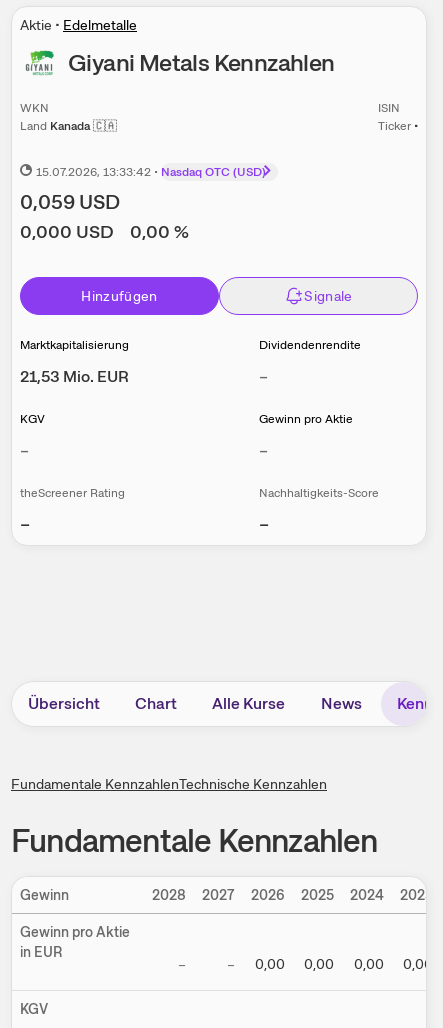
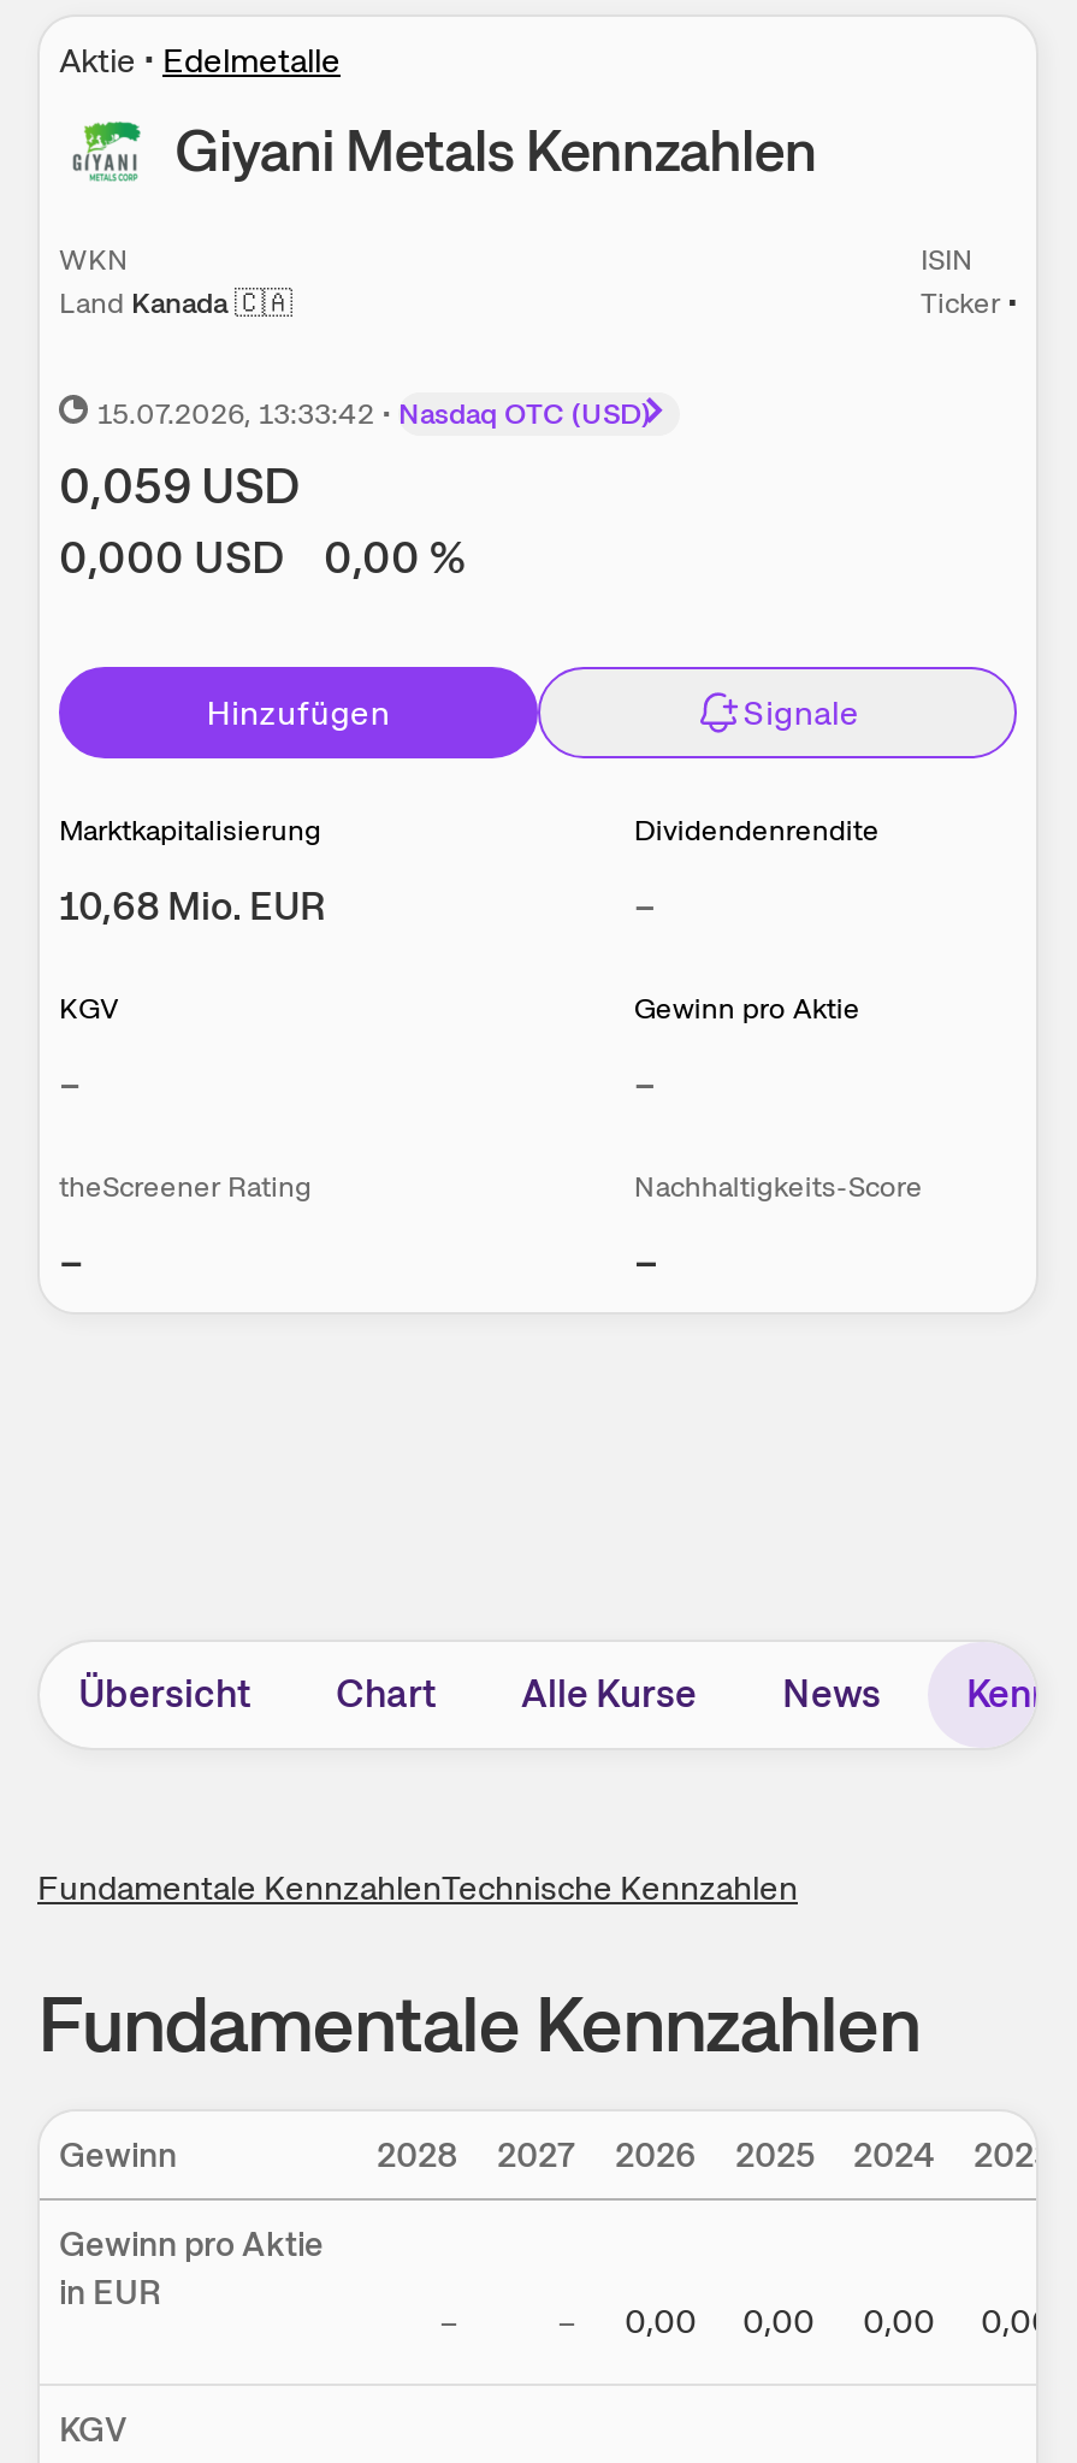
- 21,53 Mio. EUR
+ 10,68 Mio. EUR
